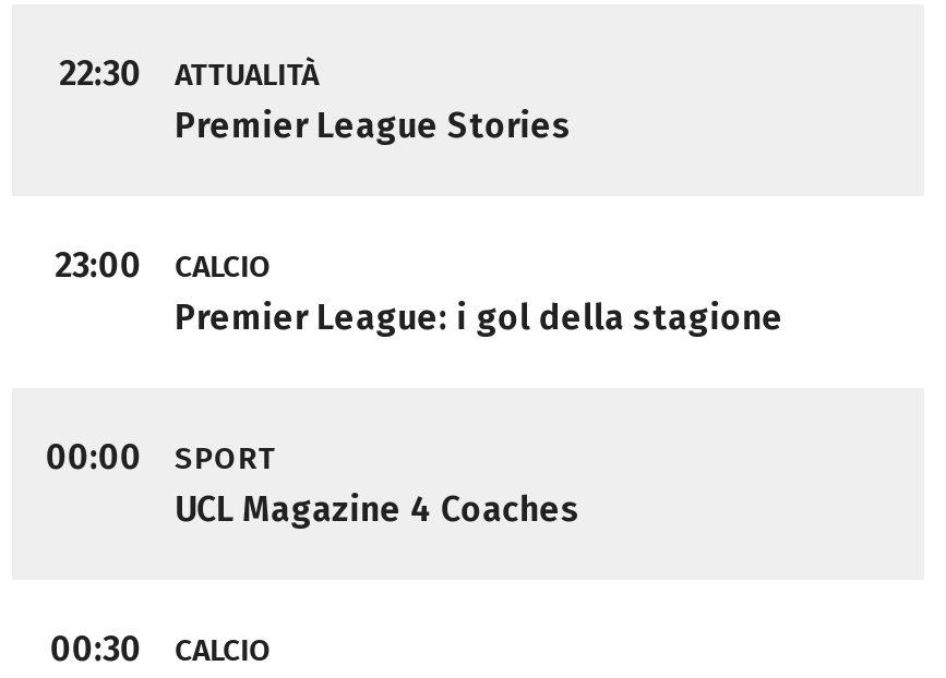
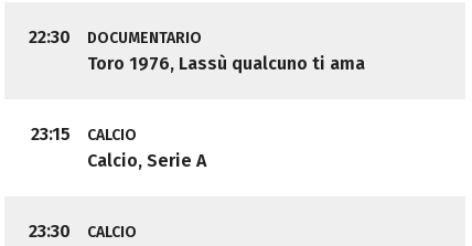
- ATTUALITÀ
- Premier League Stories
+ DOCUMENTARIO
+ Toro 1976, Lassù qualcuno ti ama

- 23:00 CALCIO
+ 23:15 CALCIO

- Premier League: i gol della stagione
- 00:00
- SPORT
- UCL Magazine 4 Coaches
- 00:30
+ Calcio, Serie A
+ 23:30
